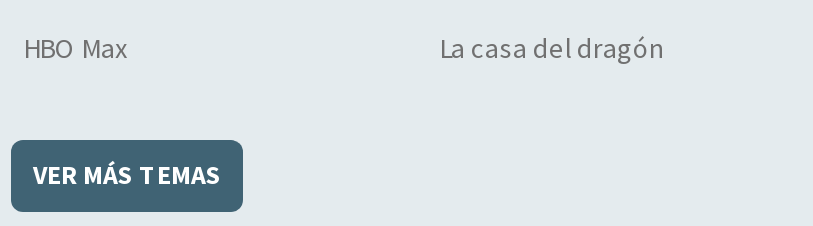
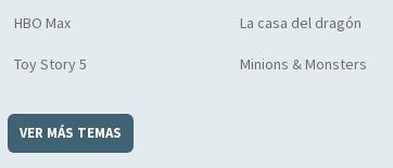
+ Toy Story 5
+ Minions & Monsters
